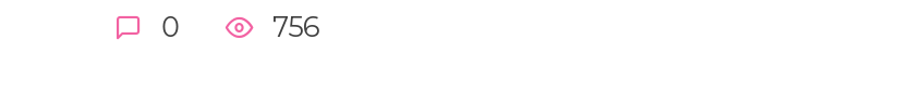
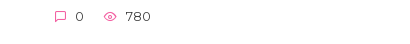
- 756
+ 780
